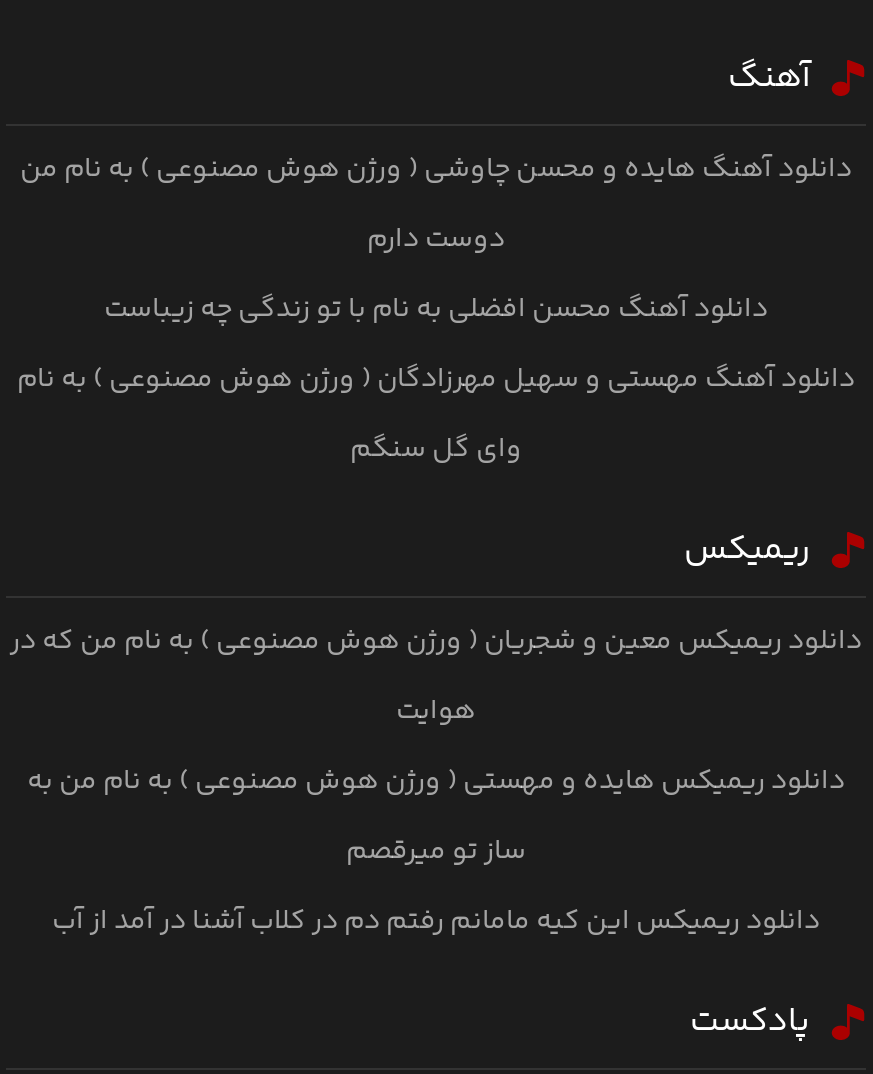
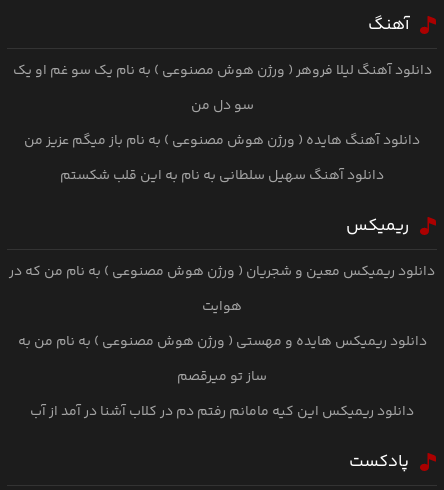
- دانلود آهنگ هایده و محسن چاوشی ( ورژن هوش مصنوعی ) به نام من
- دوست دارم
- دانلود آهنگ محسن افضلی به نام با تو زندگی چه زیباست
- دانلود آهنگ مهستی و سهیل مهرزادگان ( ورژن هوش مصنوعی ) به نام
- وای گل سنگم
+ دانلود آهنگ لیلا فروهر ( ورژن هوش مصنوعی ) به نام یک سو غم او یک
+ سو دل من
+ دانلود آهنگ هایده ( ورژن هوش مصنوعی ) به نام باز میگم عزیز من
+ دانلود آهنگ سهیل سلطانی به نام به این قلب شکستم
